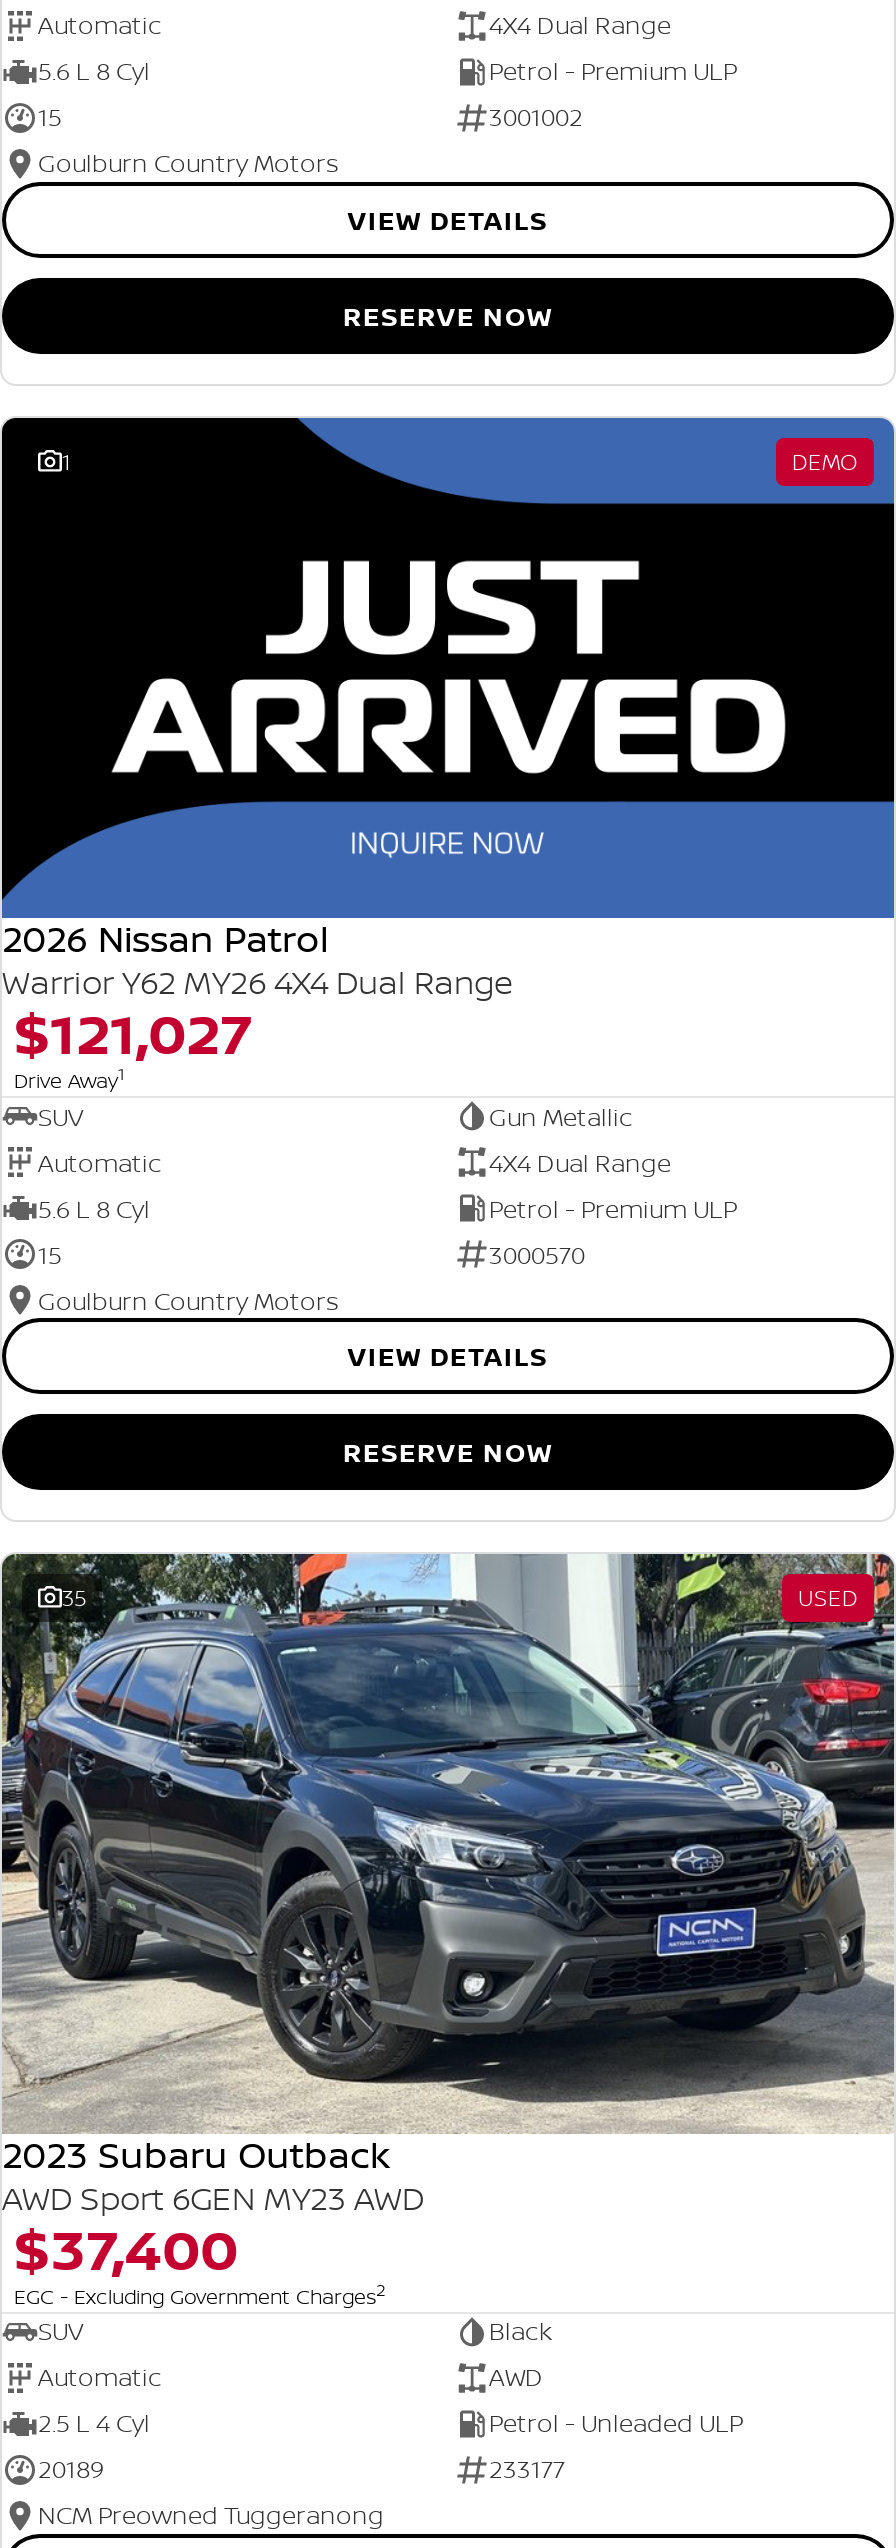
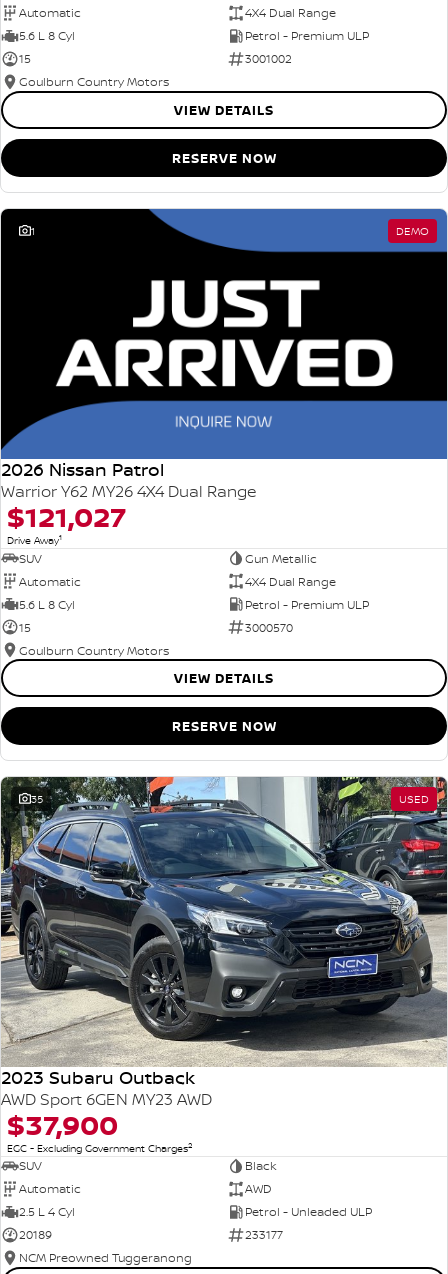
- $37,400
+ $37,900
